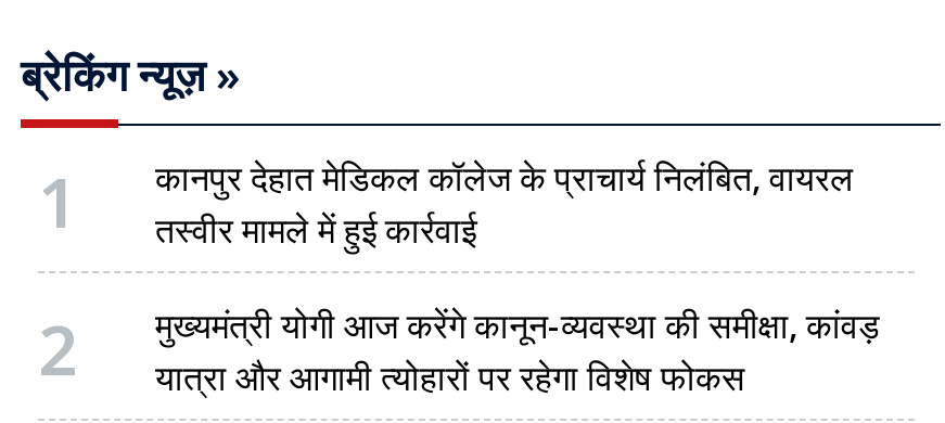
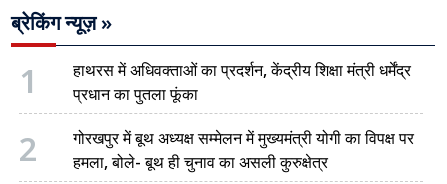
- कानपुर देहात मेडिकल कॉलेज के प्राचार्य निलंबित, वायरल
- तस्वीर मामले में हुई कार्रवाई
+ हाथरस में अधिवक्ताओं का प्रदर्शन, केंद्रीय शिक्षा मंत्री धर्मेंद्र
+ प्रधान का पुतला फूंका

- मुख्यमंत्री योगी आज करेंगे कानून-व्यवस्था की समीक्षा, कांवड़
- यात्रा और आगामी त्योहारों पर रहेगा विशेष फोकस
+ गोरखपुर में बूथ अध्यक्ष सम्मेलन में मुख्यमंत्री योगी का विपक्ष पर
+ हमला, बोले- बूथ ही चुनाव का असली कुरुक्षेत्र
